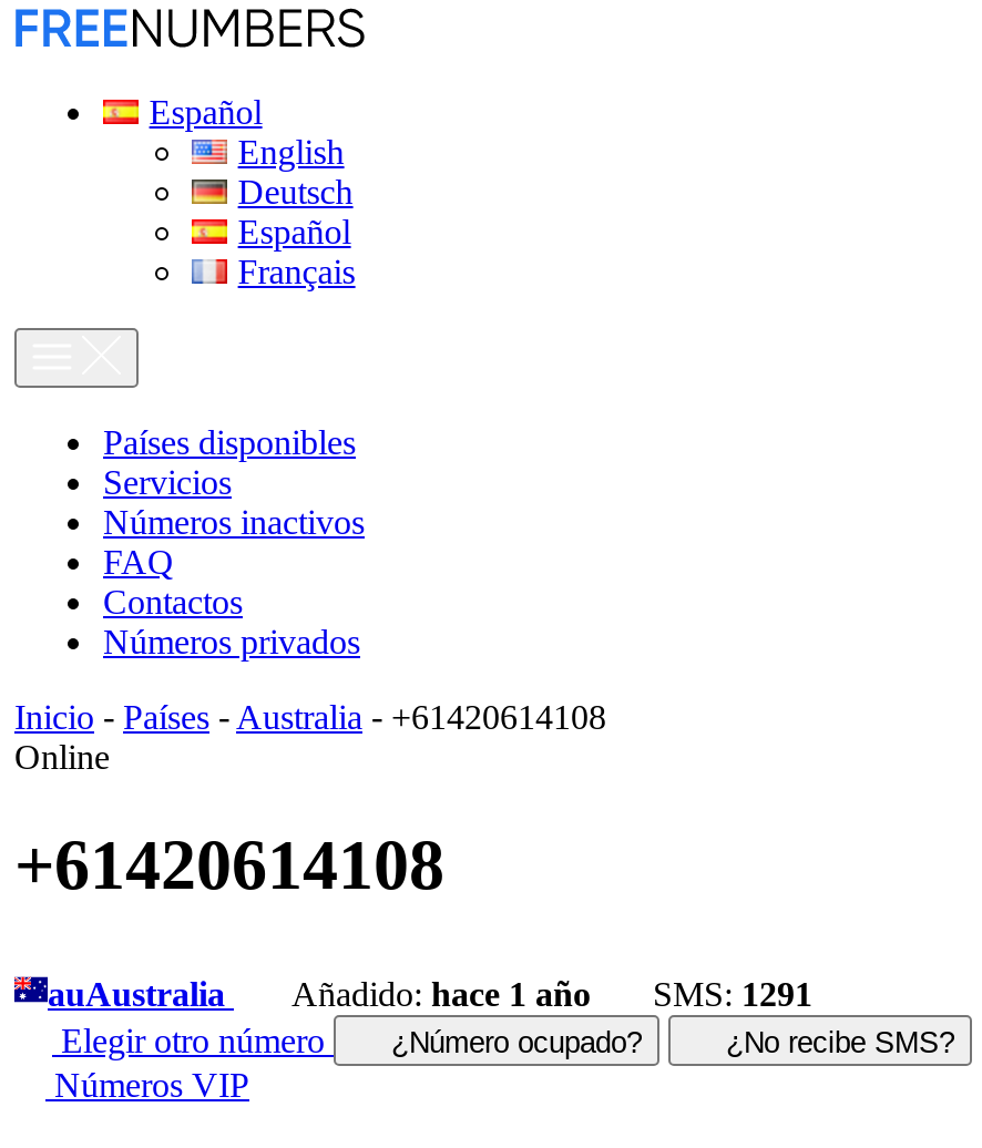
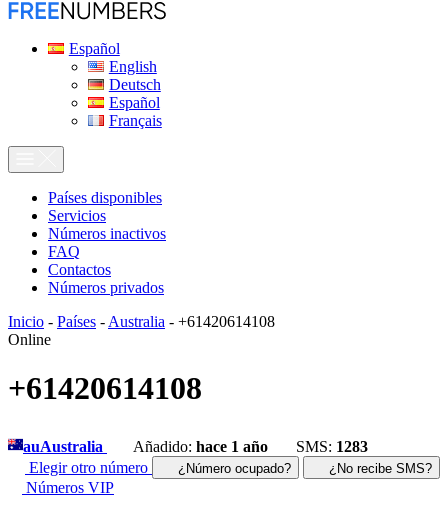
- auAustralia Añadido: hace 1 año SMS: 1291
+ auAustralia Añadido: hace 1 año SMS: 1283
